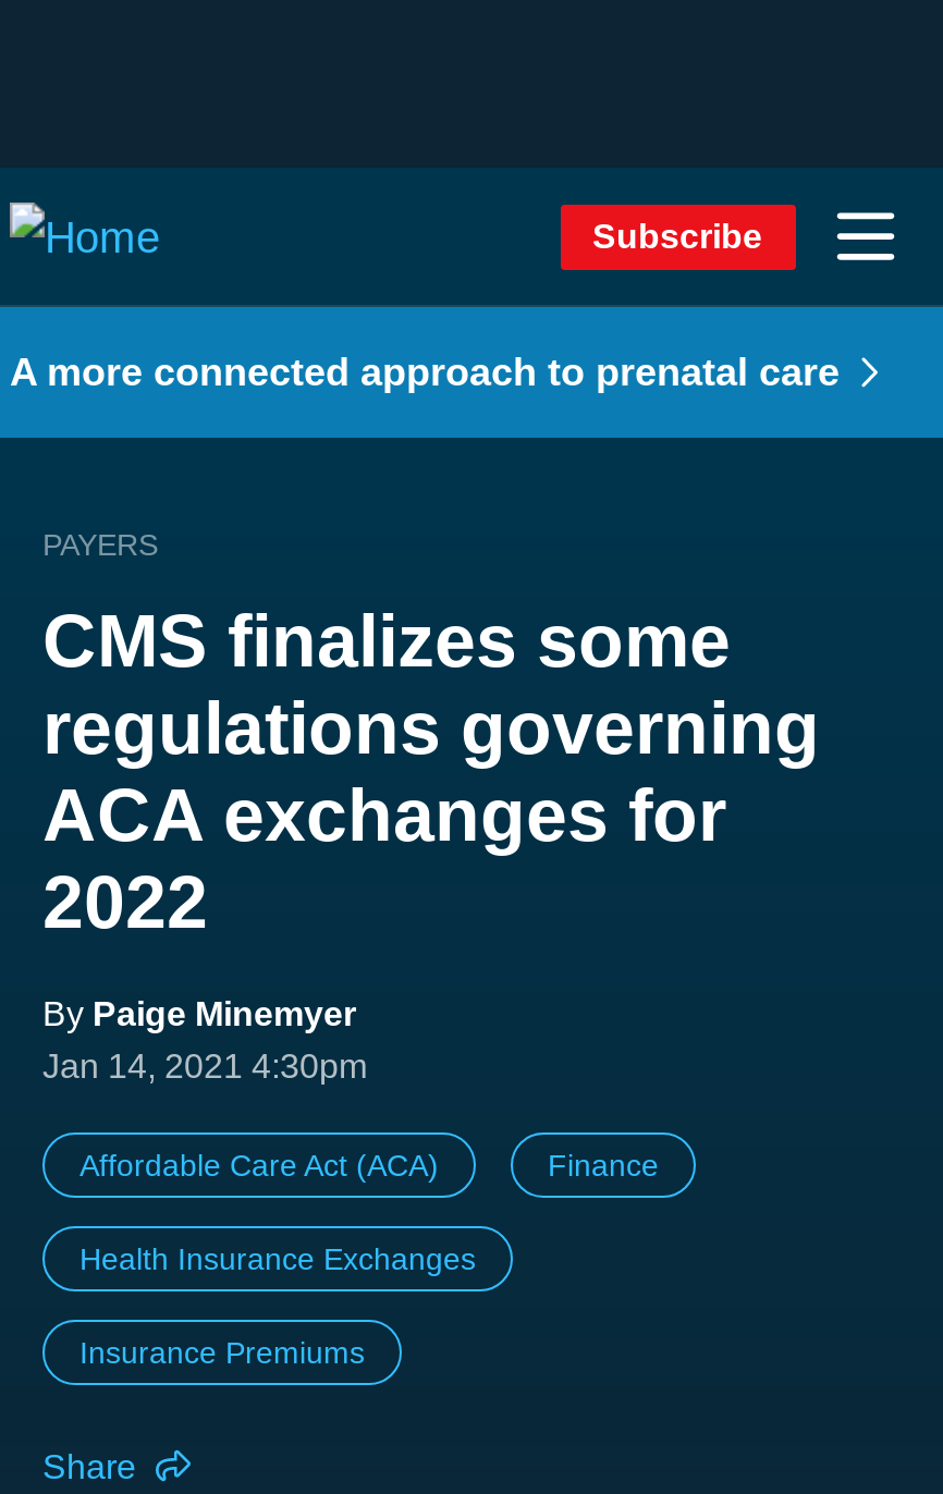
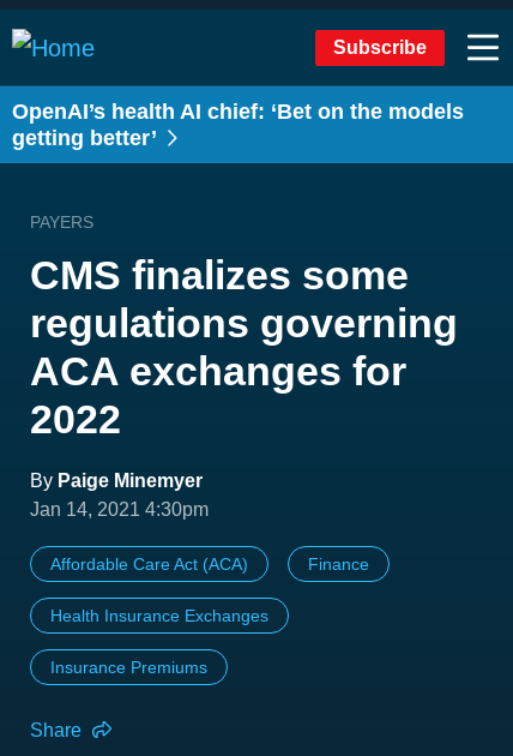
- A more connected approach to prenatal care
+ OpenAI’s health AI chief: ‘Bet on the models
+ getting better’
